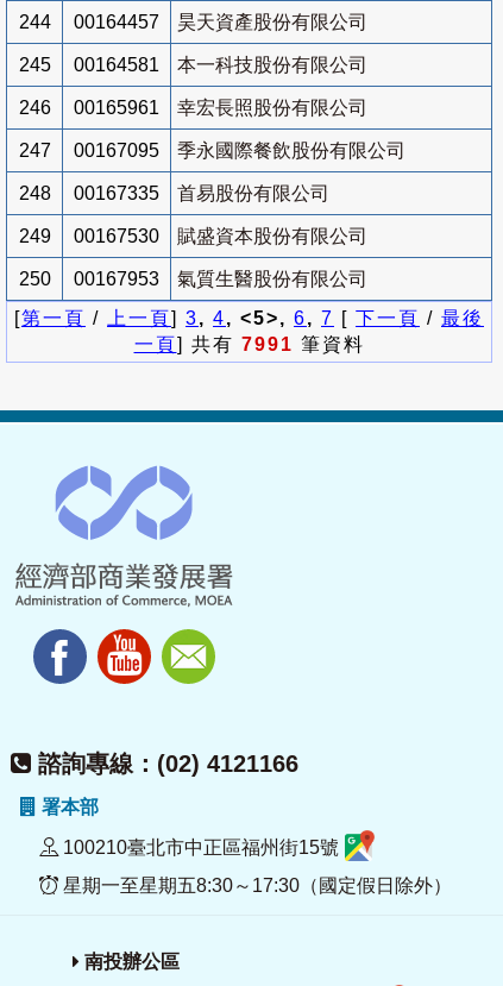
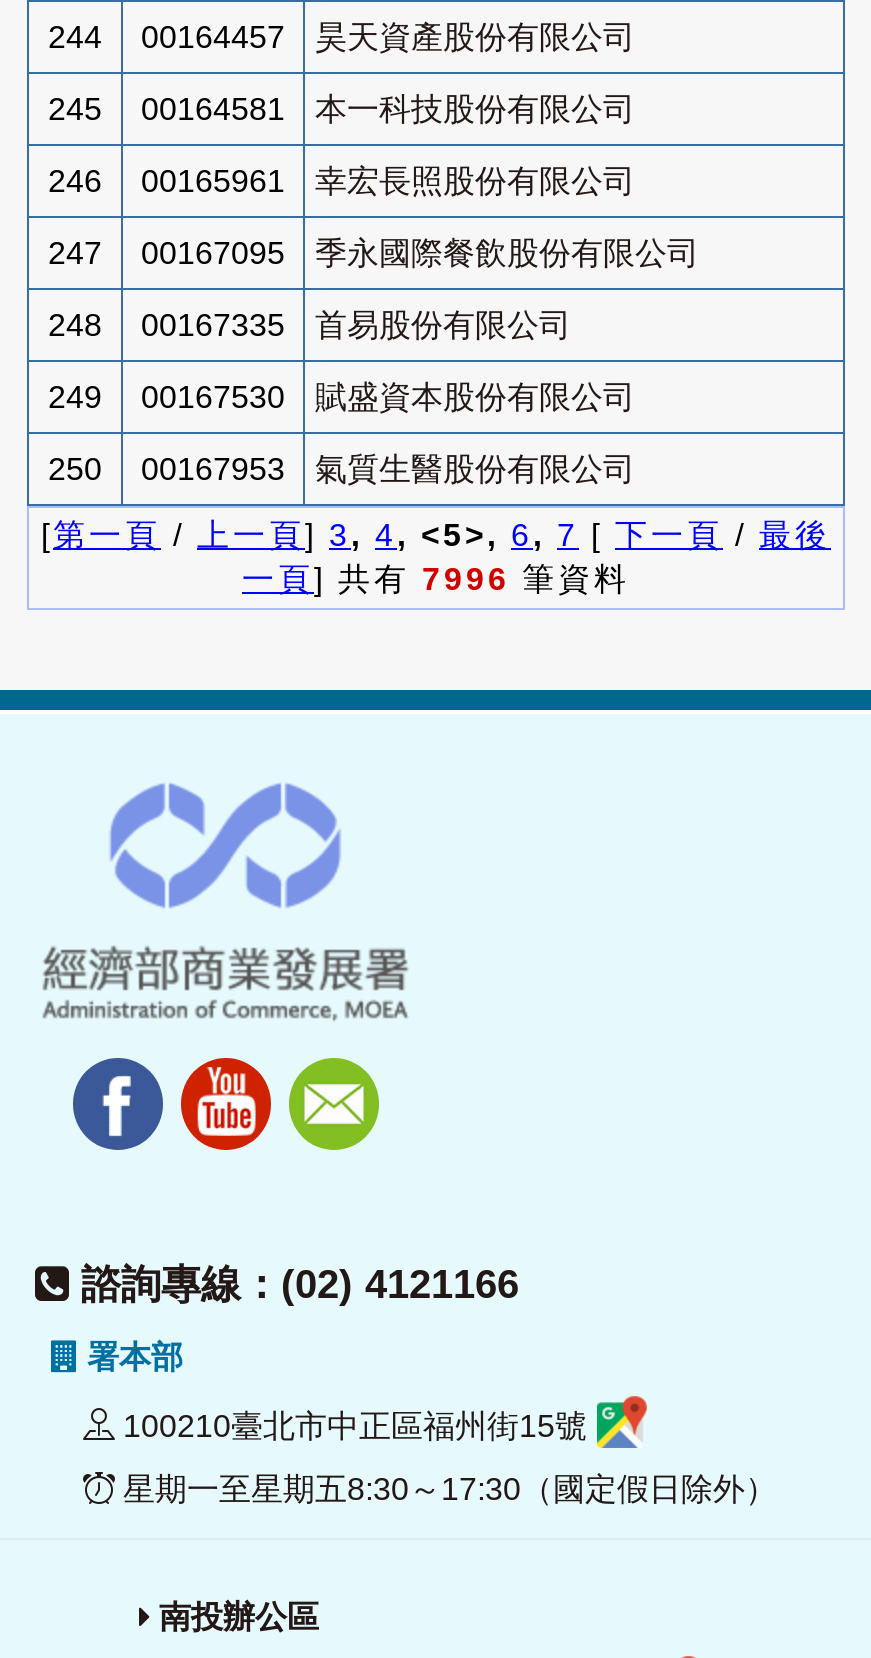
- 一頁] 共有7991筆資料
+ 一頁] 共有7996筆資料
